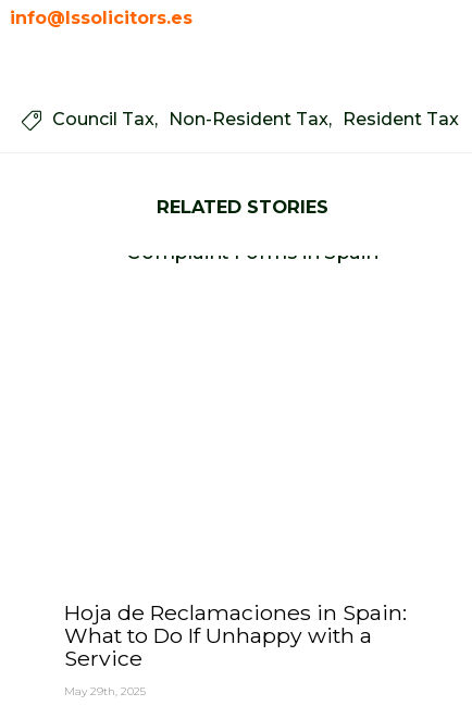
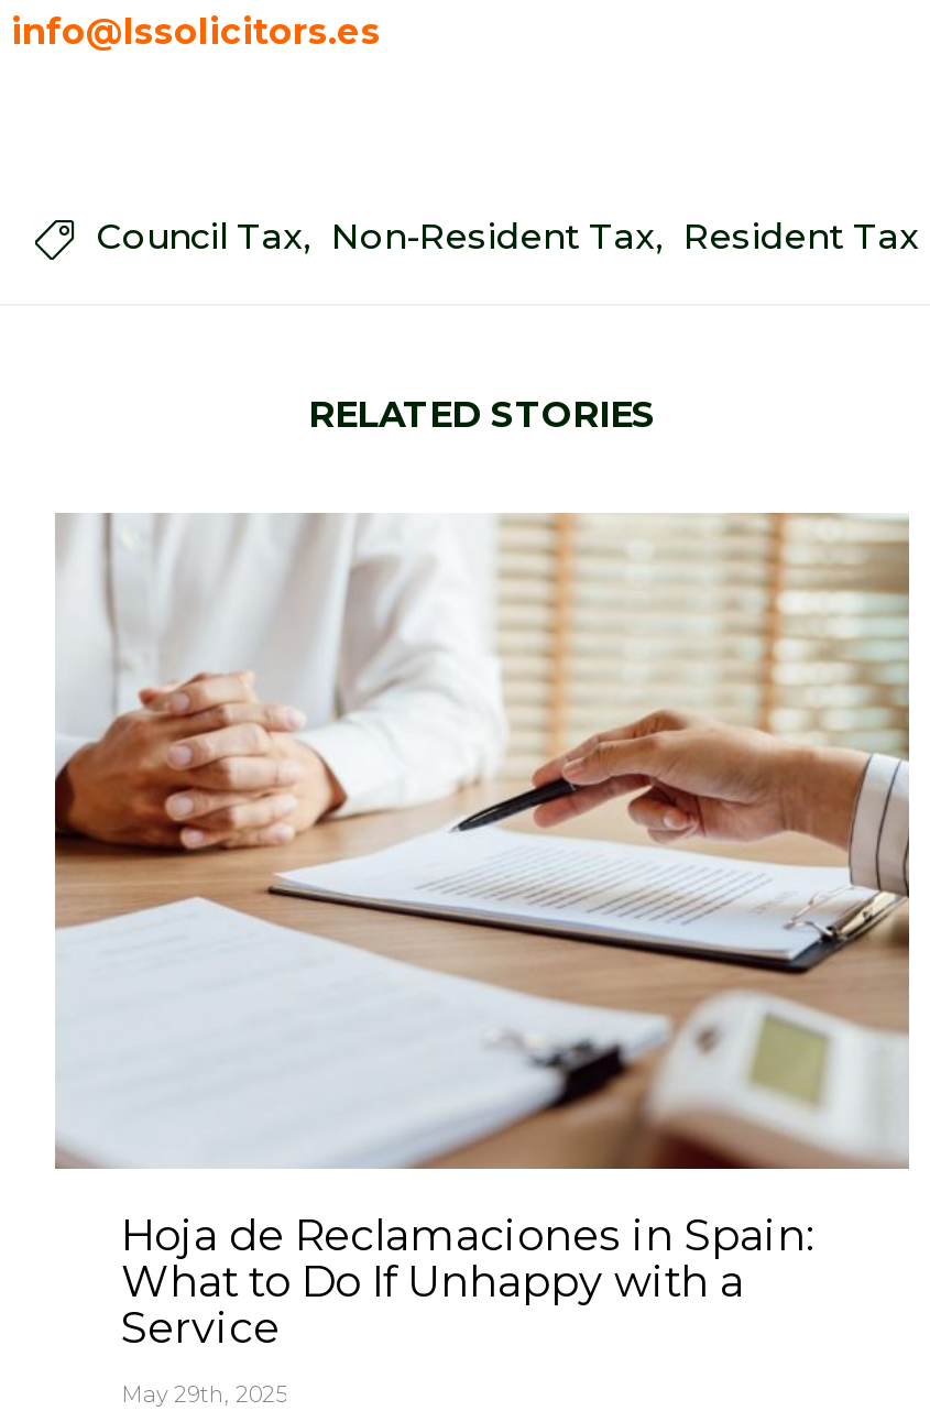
+ [image]
